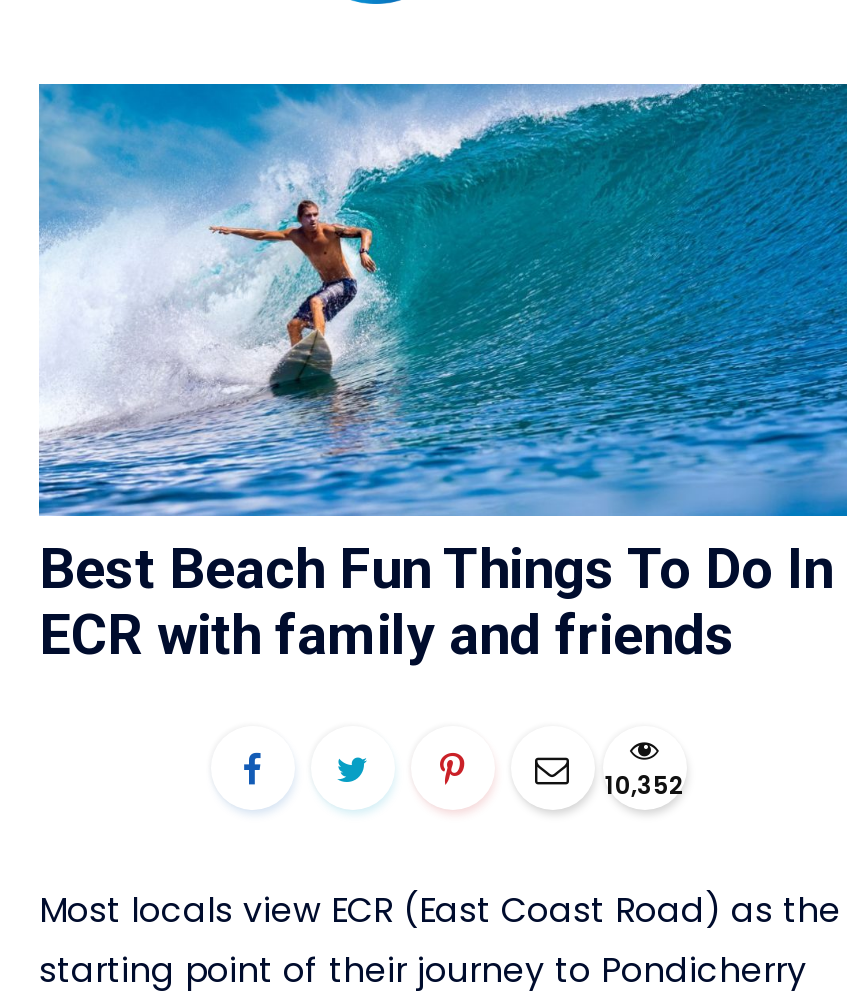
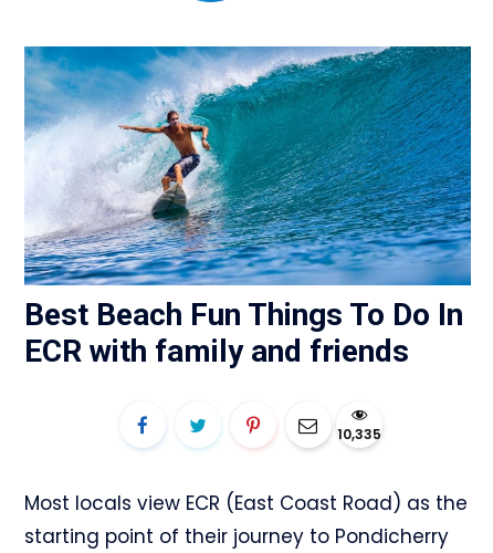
- 10,352
+ 10,335
